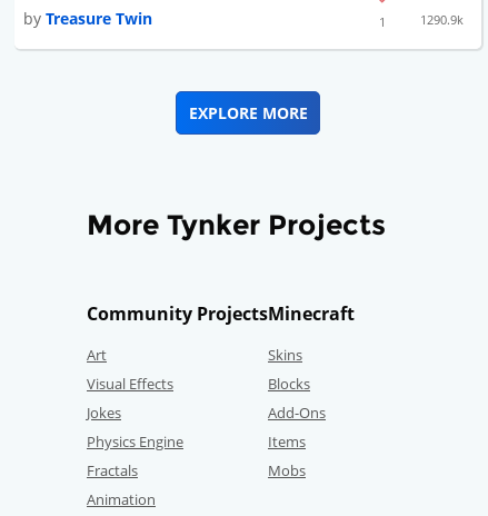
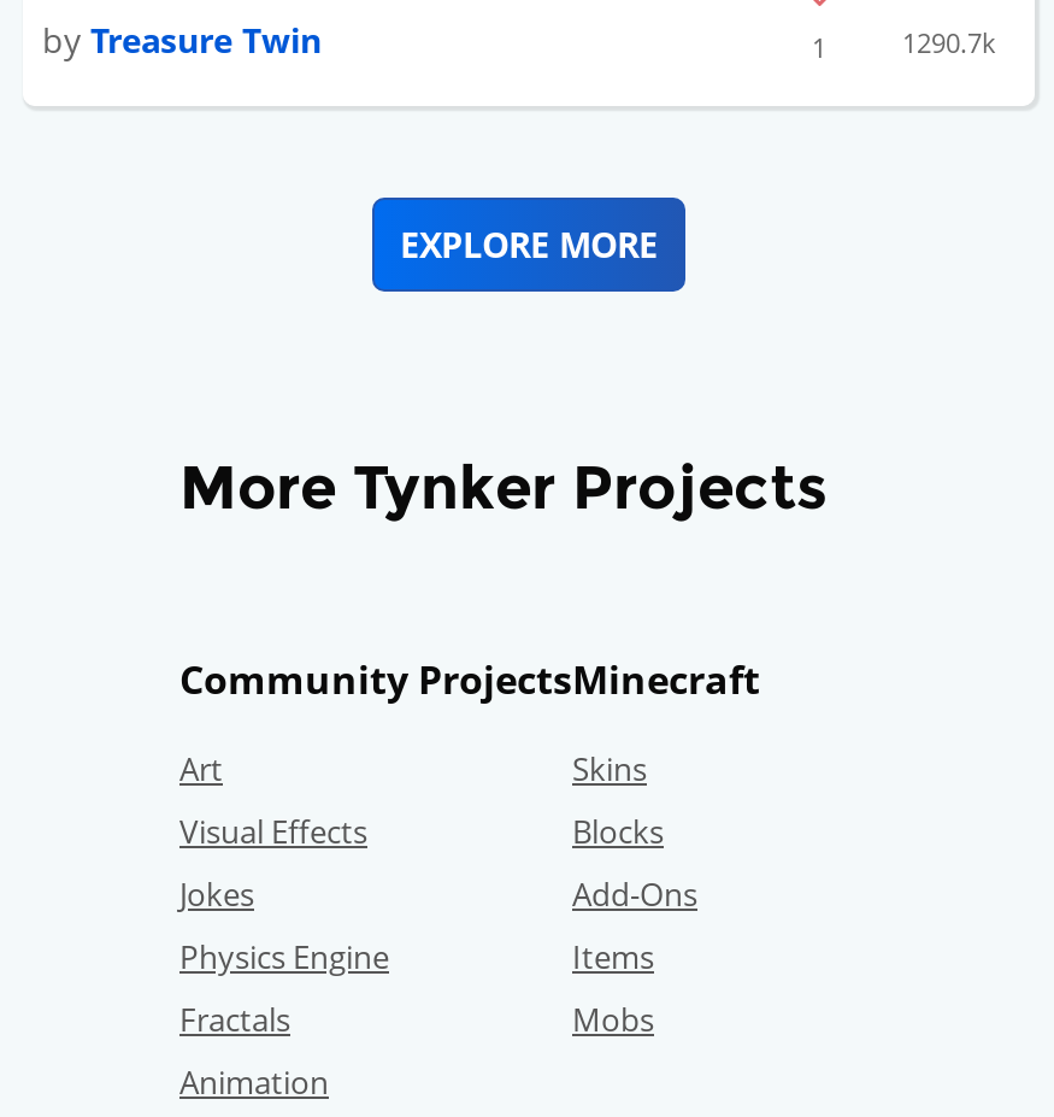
- 1290.9k
+ 1290.7k
